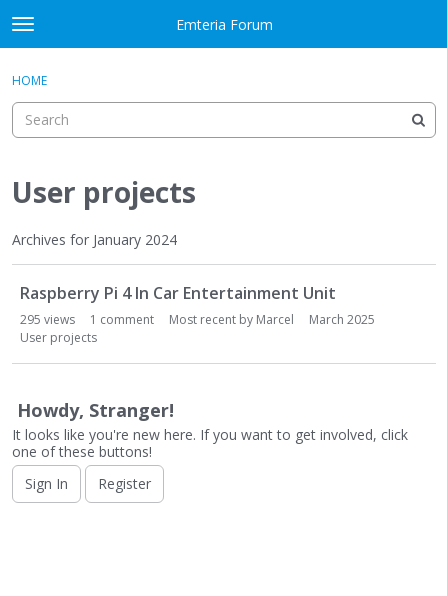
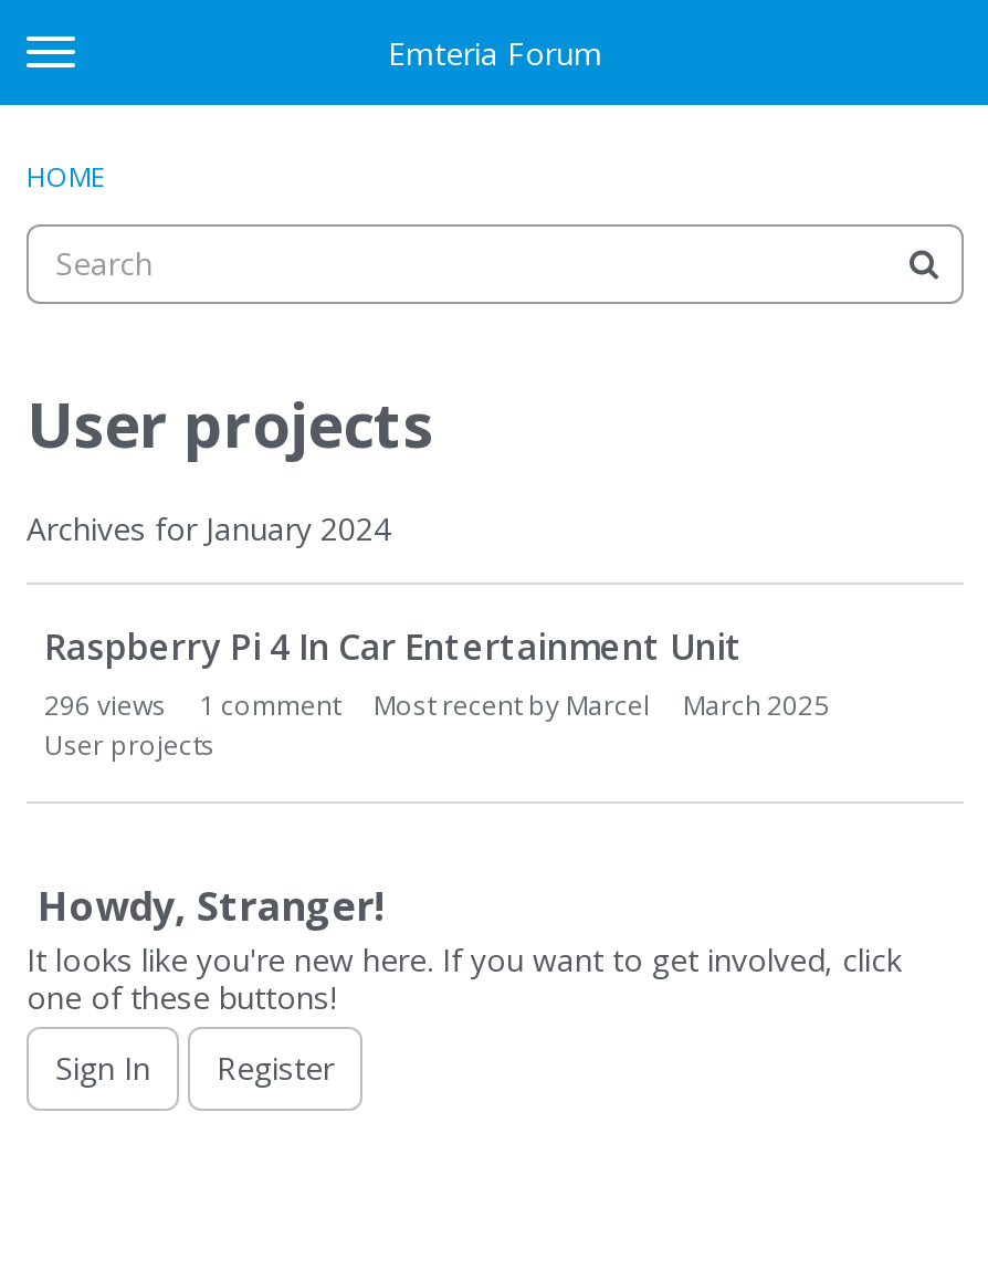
- 295 views
+ 296 views
